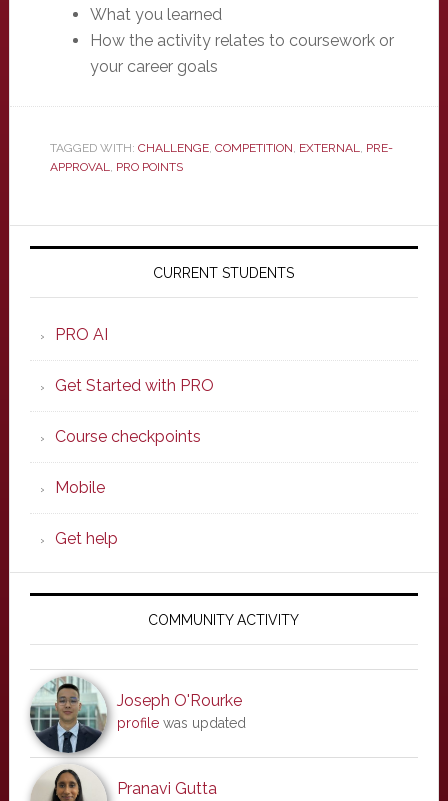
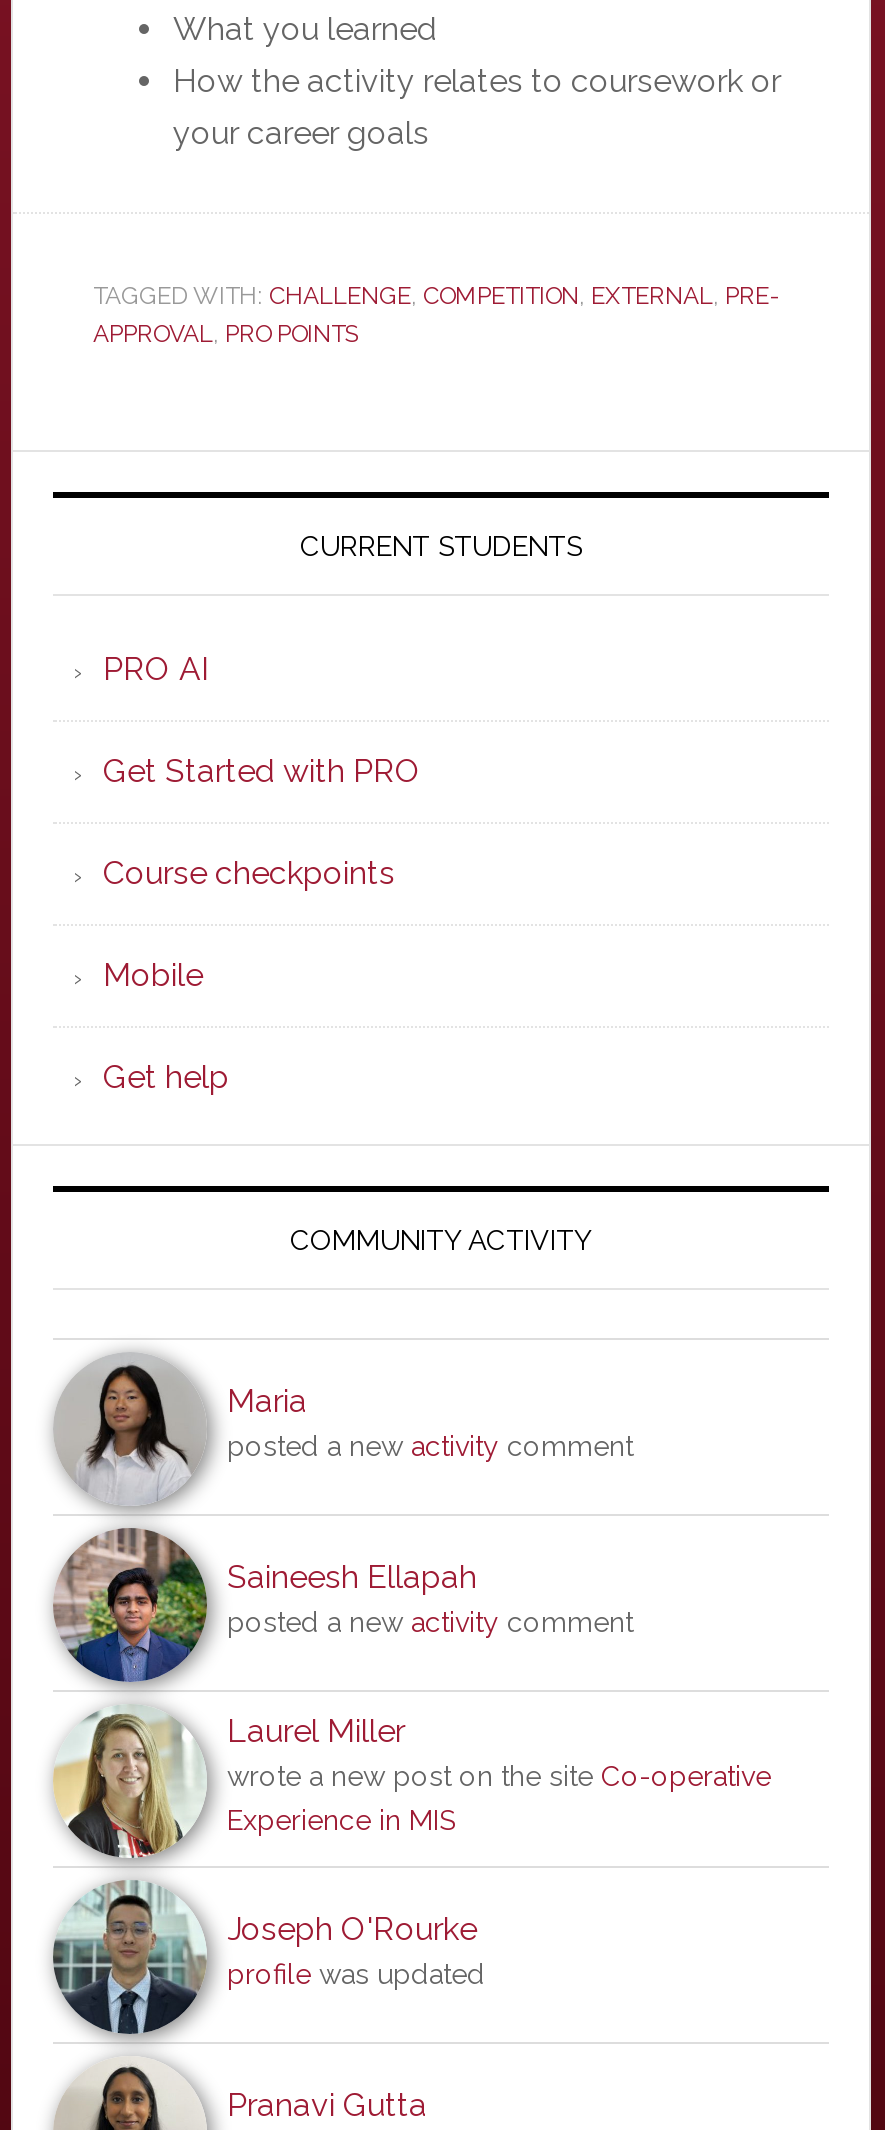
+ [image]
+ Saineesh Ellapah
+ posted a new activity comment
+ Laurel Miller
+ wrote a new post on the site Co-operative
+ Experience in MIS

+ [image]
+ Maria
+ posted a new activity comment
